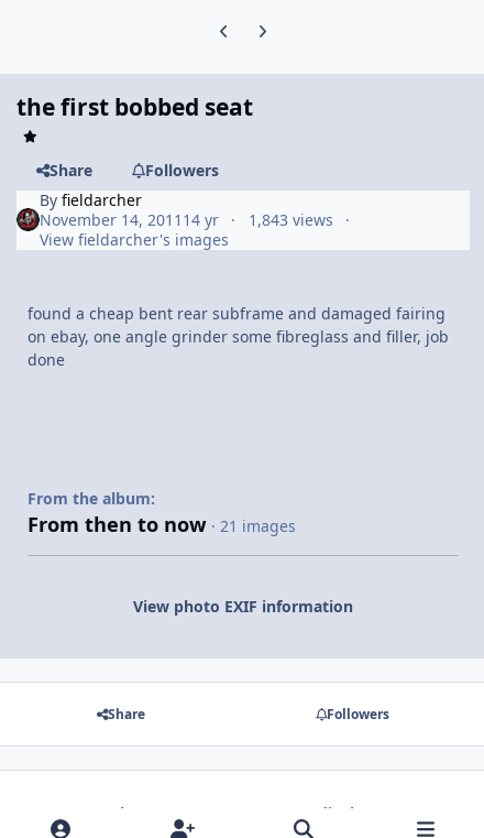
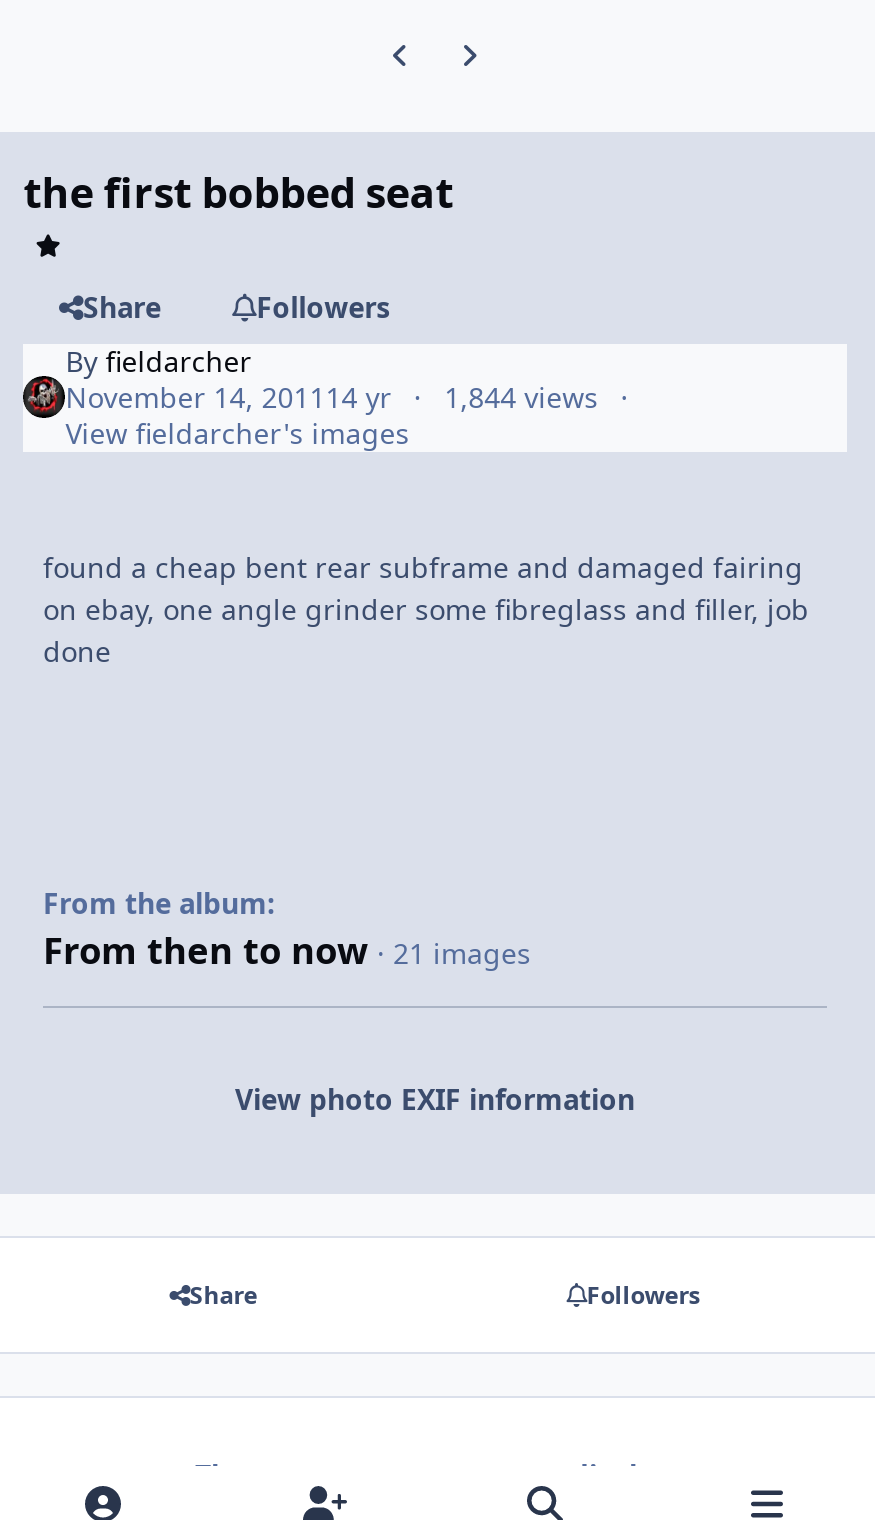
- November 14, 2011 14 yr 1,843 views
+ November 14, 2011 14 yr 1,844 views
